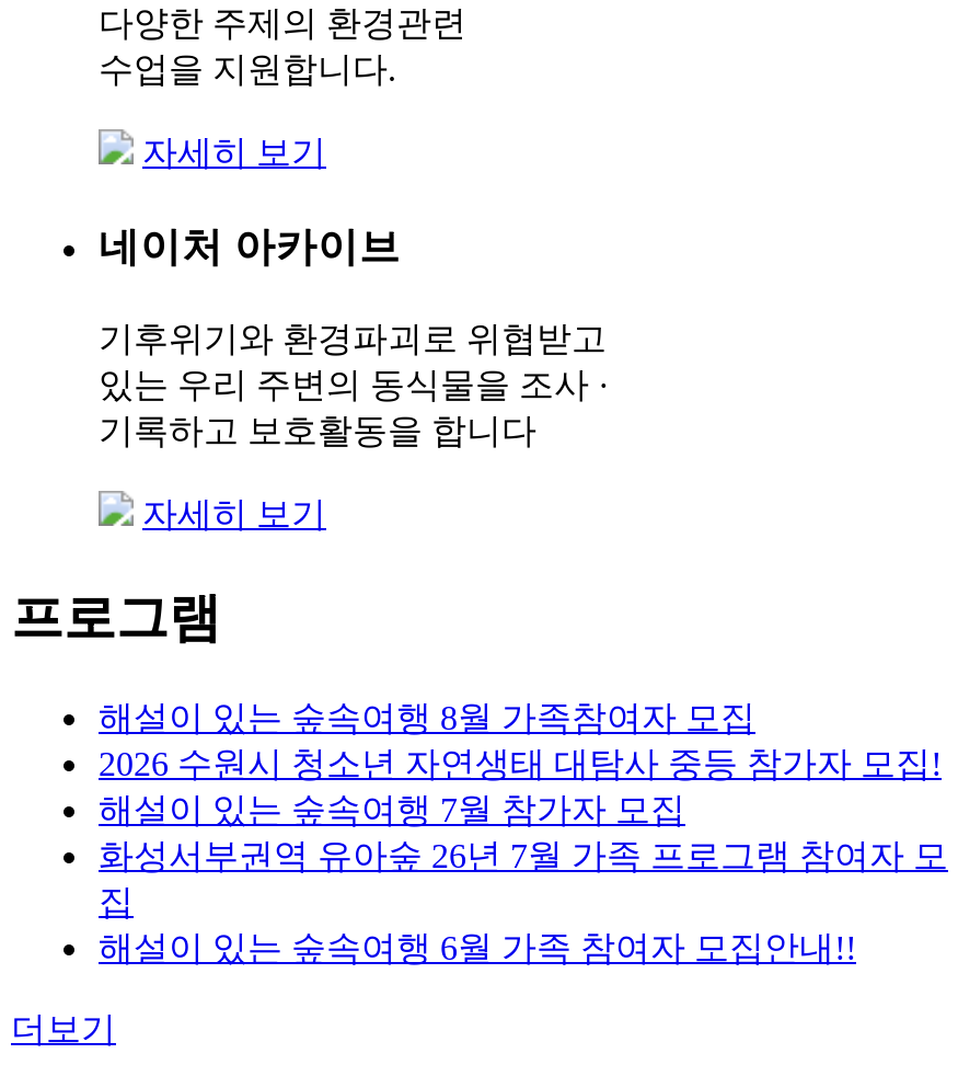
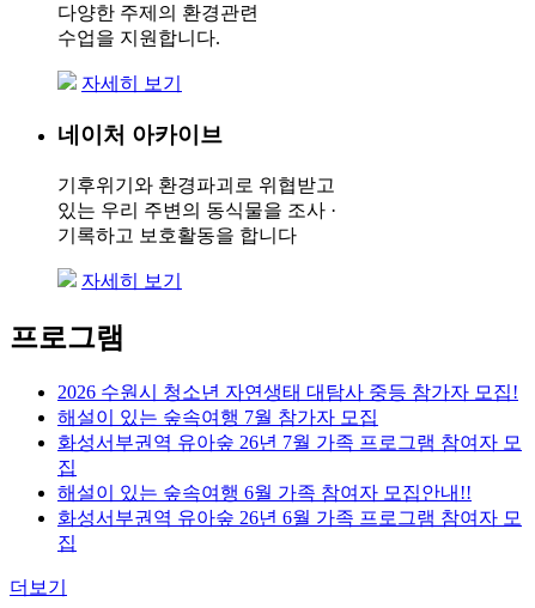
- 해설이 있는 숲속여행 8월 가족참여자 모집

moved up: 2026 수원시 청소년 자연생태 대탐사 중등 참가자 모집! | 해설이 있는 숲속여행 7월 참가자 모집 | 화성서부권역 유아숲 26년 7월 가족 프로그램 참여자 모 | 집 | 해설이 있는 숲속여행 6월 가족 참여자 모집안내!!

+ 화성서부권역 유아숲 26년 6월 가족 프로그램 참여자 모
+ 집
